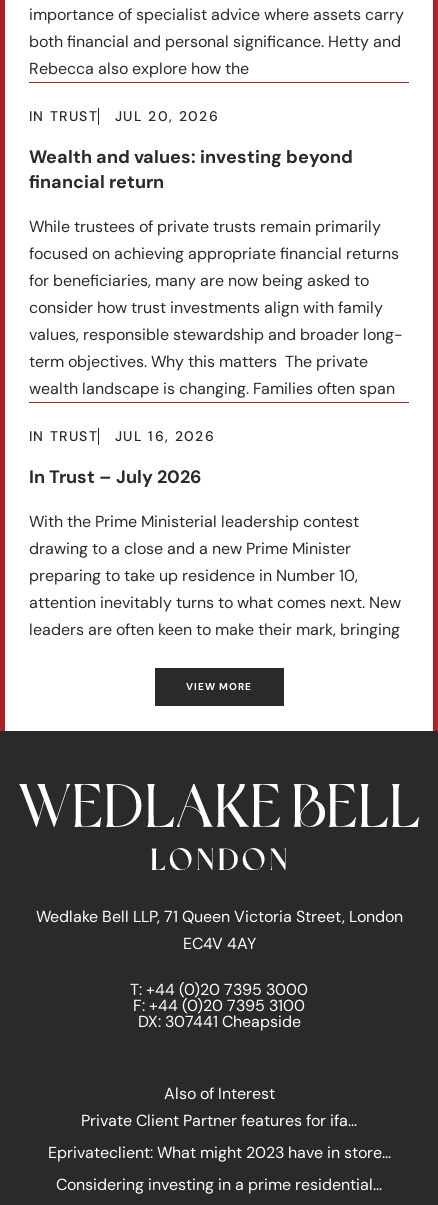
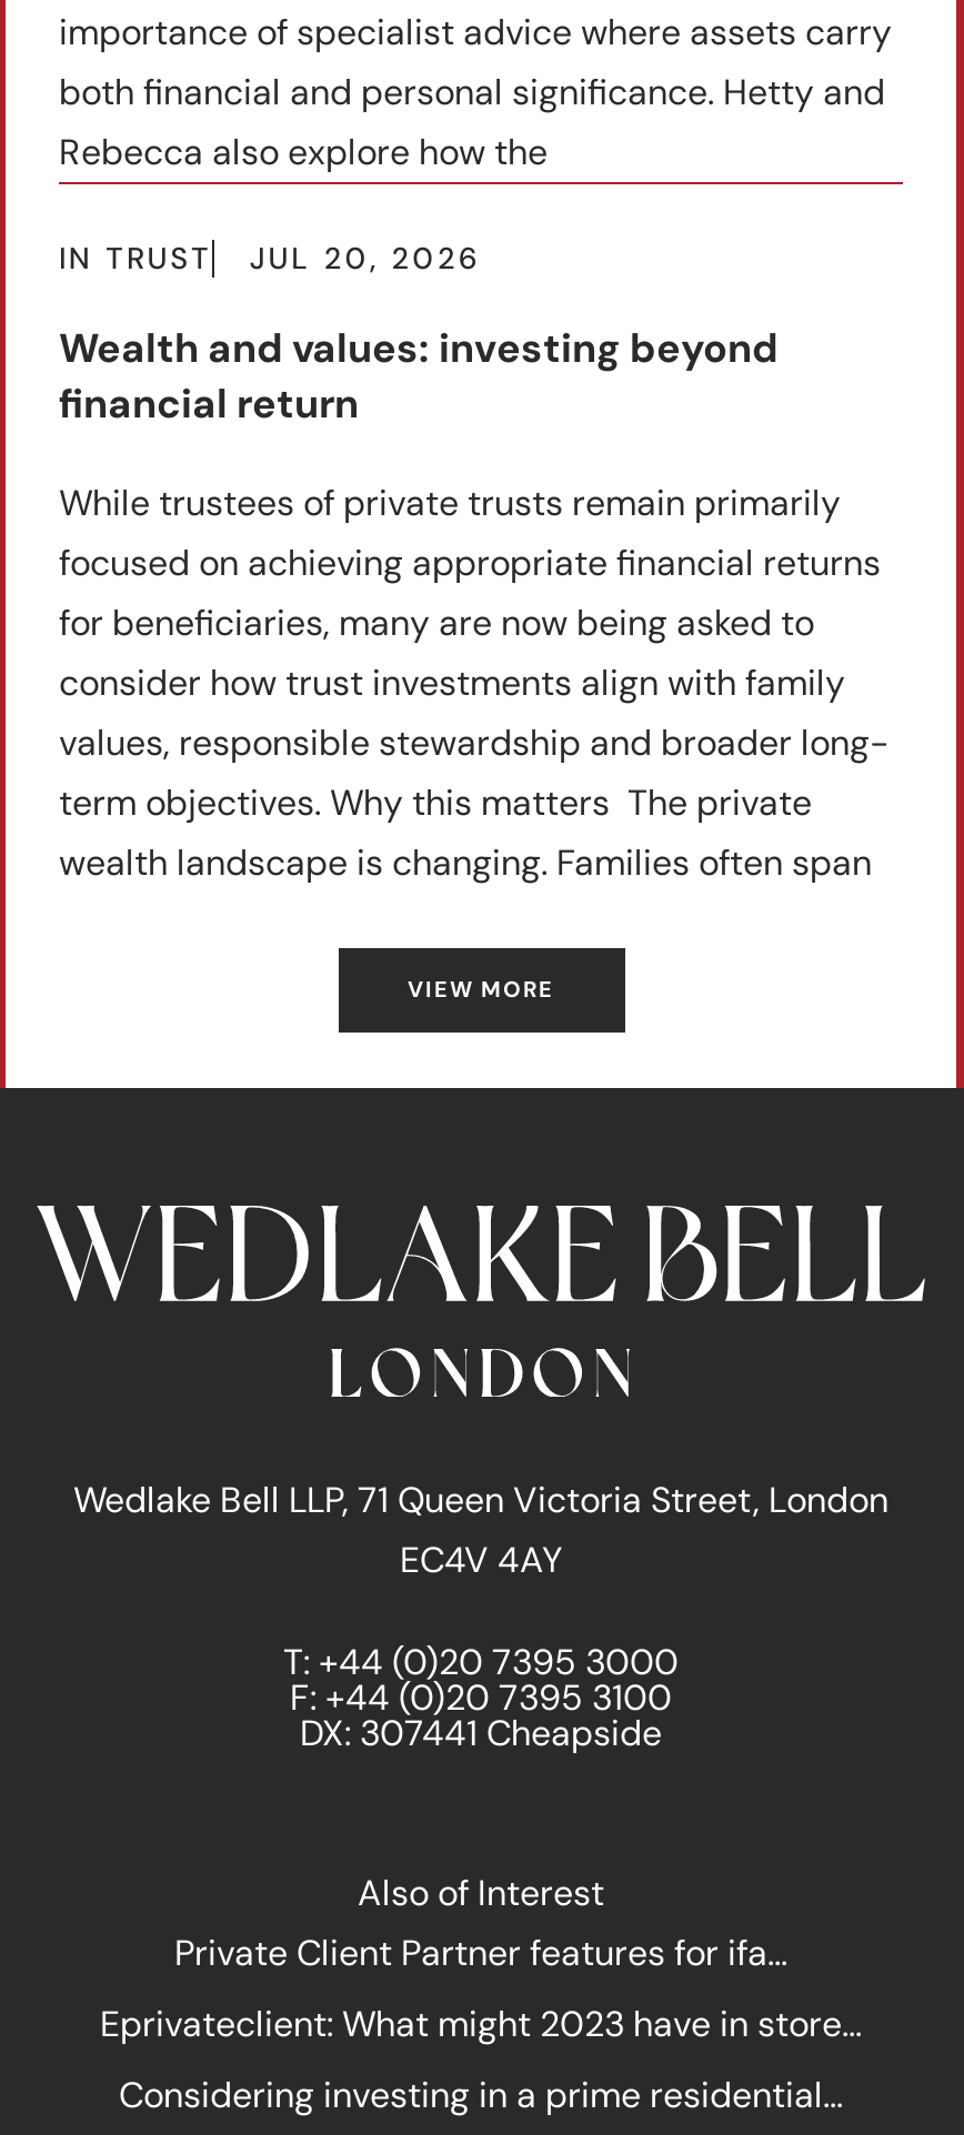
- IN TRUST
- JUL 16, 2026
- In Trust – July 2026
- With the Prime Ministerial leadership contest
- drawing to a close and a new Prime Minister
- preparing to take up residence in Number 10,
- attention inevitably turns to what comes next. New
- leaders are often keen to make their mark, bringing
